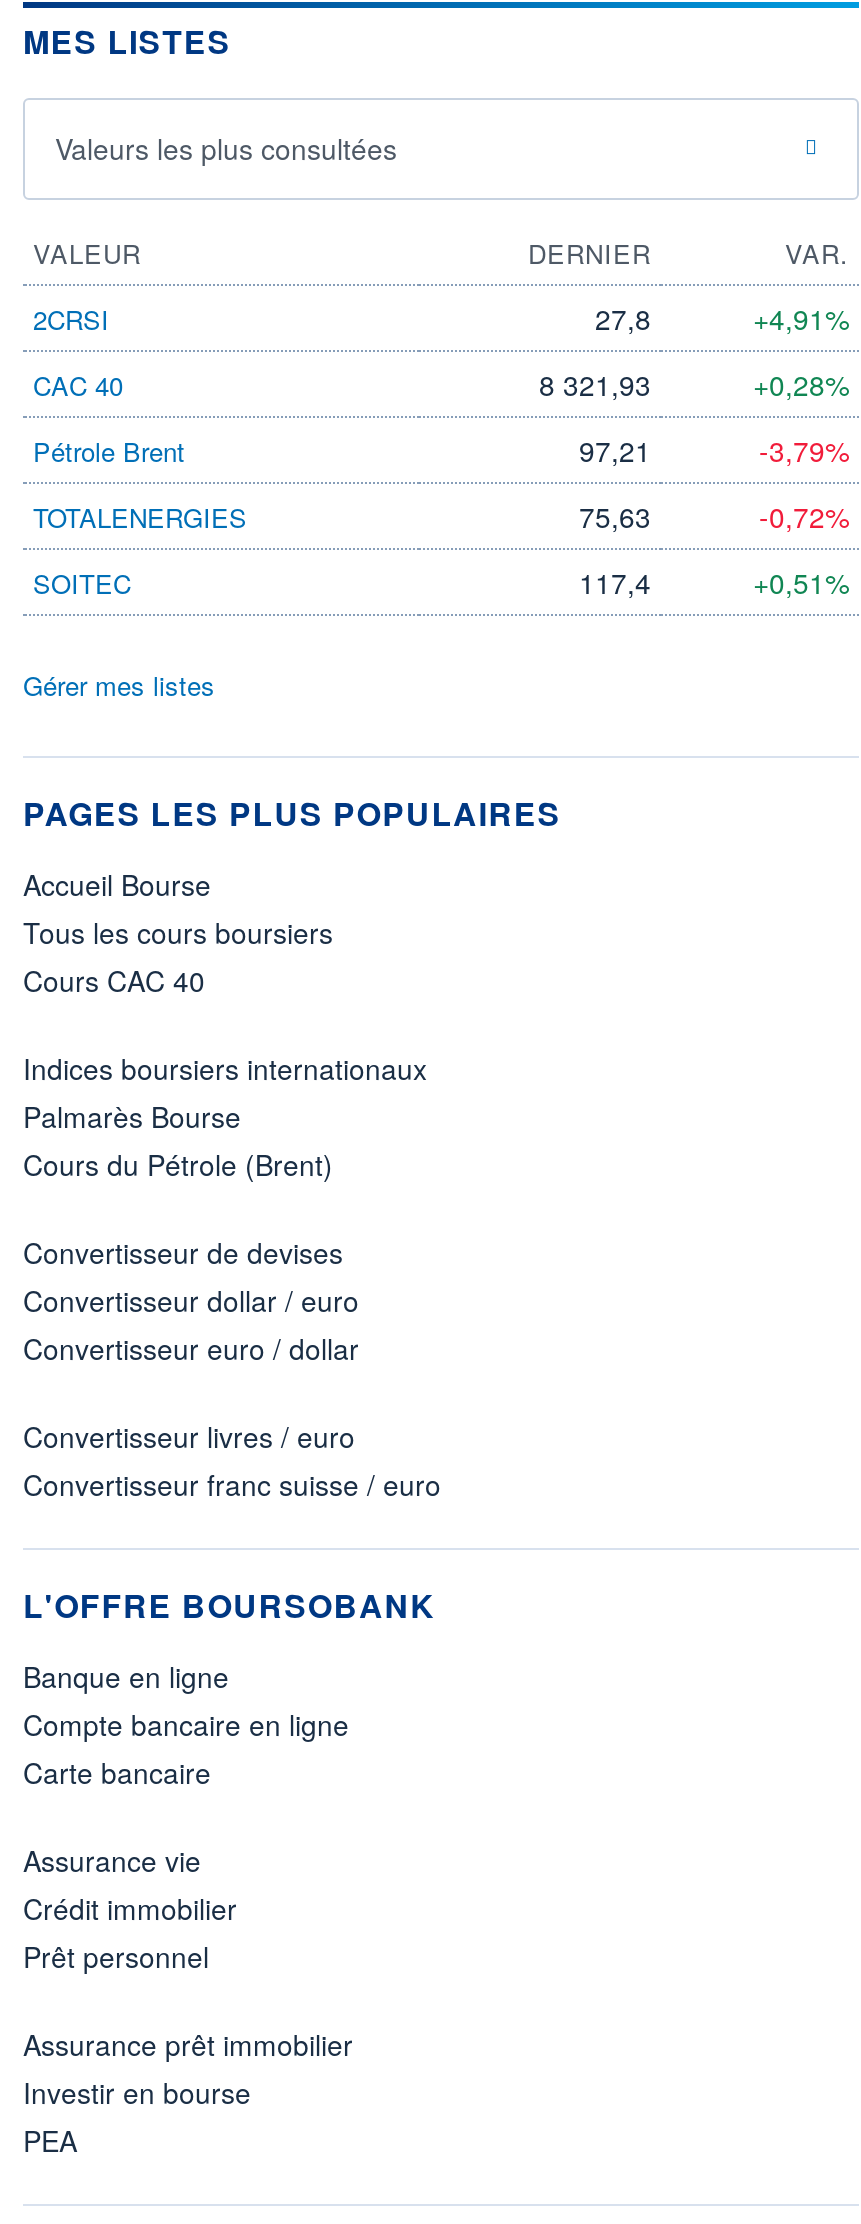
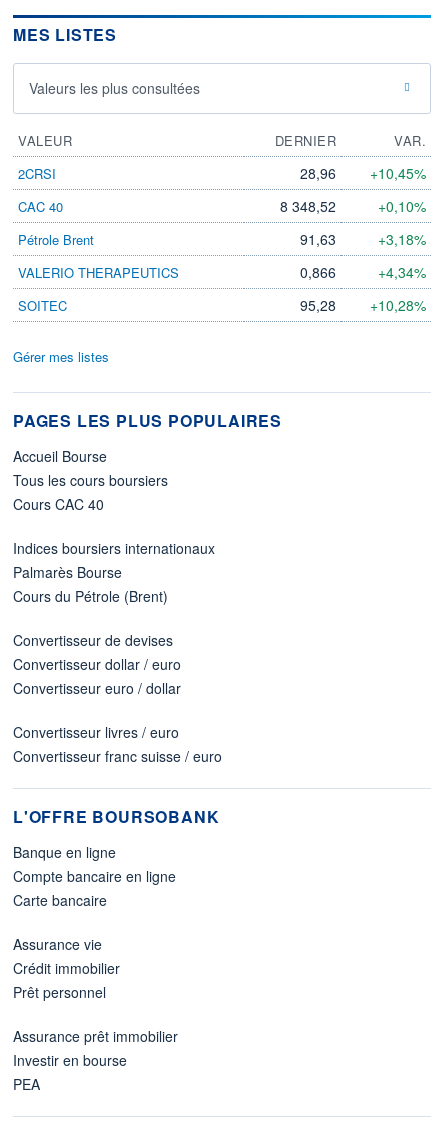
- 27,8
+ 28,96

- +4,91%
+ +10,45%

- 8 321,93
+ 8 348,52

- +0,28%
+ +0,10%

- 97,21
- -3,79%
+ 91,63
+ +3,18%

- TOTALENERGIES
- 75,63
- -0,72%
+ VALERIO THERAPEUTICS
+ 0,866
+ +4,34%

- 117,4
+ 95,28

- +0,51%
+ +10,28%
